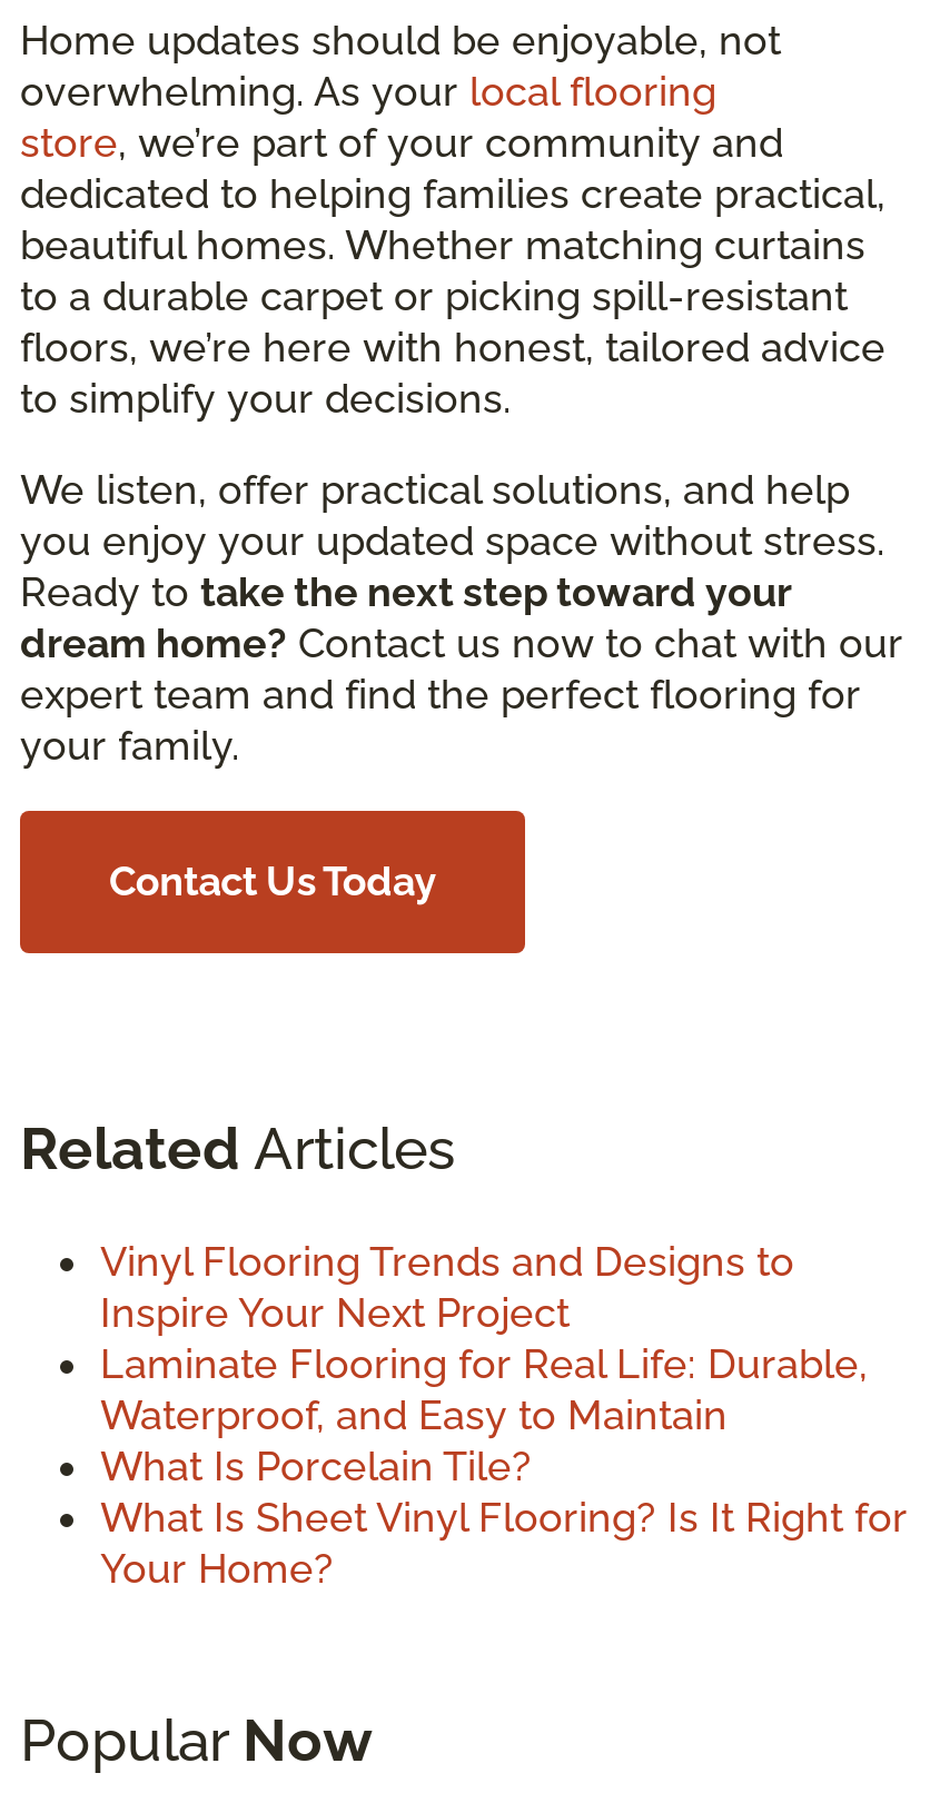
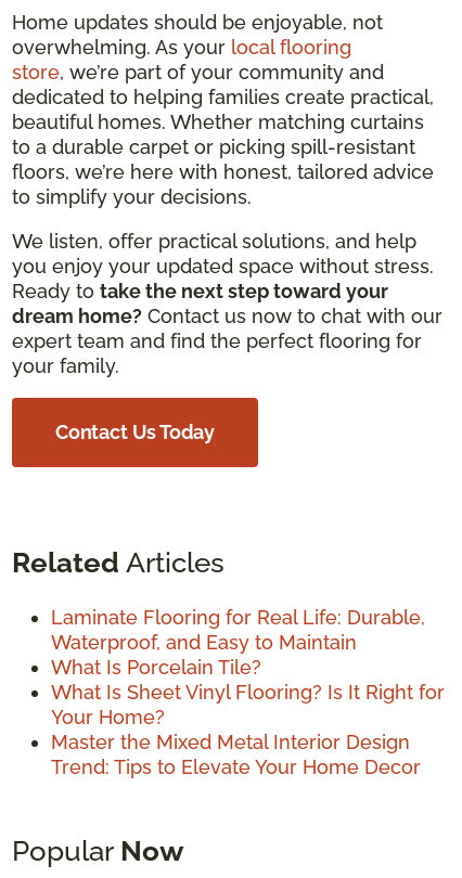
- Vinyl Flooring Trends and Designs to
- Inspire Your Next Project

moved up: Laminate Flooring for Real Life: Durable, | Waterproof, and Easy to Maintain | What Is Porcelain Tile? | What Is Sheet Vinyl Flooring? Is It Right for | Your Home?

+ Master the Mixed Metal Interior Design
+ Trend: Tips to Elevate Your Home Decor
